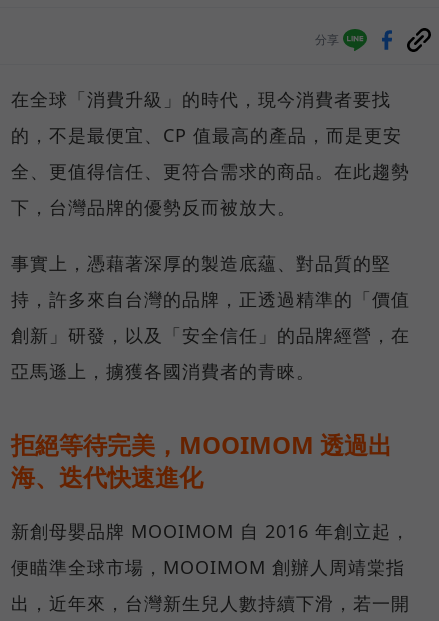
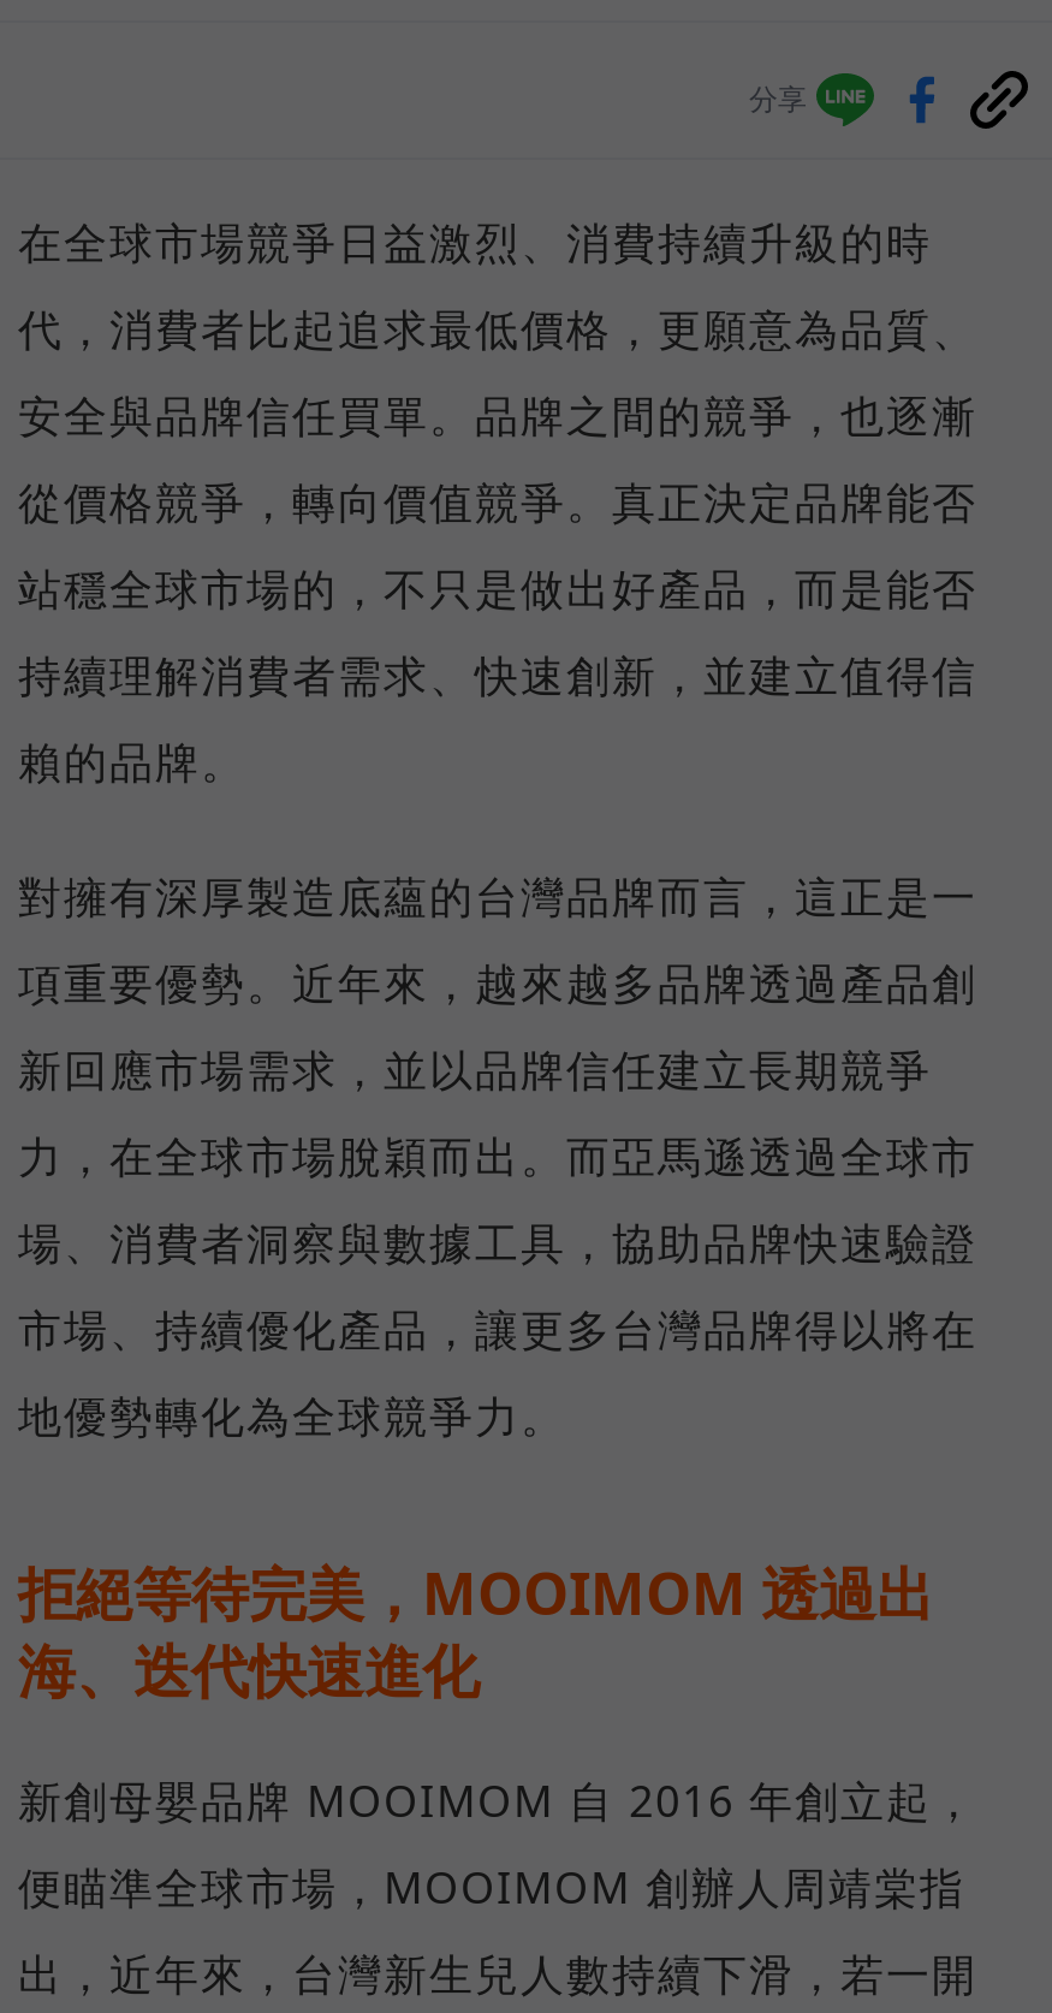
- 在全球「消費升級」的時代，現今消費者要找
- 的，不是最便宜、CP 值最高的產品，而是更安
- 全、更值得信任、更符合需求的商品。在此趨勢
- 下，台灣品牌的優勢反而被放大。
- 事實上，憑藉著深厚的製造底蘊、對品質的堅
- 持，許多來自台灣的品牌，正透過精準的「價值
- 創新」研發，以及「安全信任」的品牌經營，在
- 亞馬遜上，擄獲各國消費者的青睞。
+ 在全球市場競爭日益激烈、消費持續升級的時
+ 代，消費者比起追求最低價格，更願意為品質、
+ 安全與品牌信任買單。品牌之間的競爭，也逐漸
+ 從價格競爭，轉向價值競爭。真正決定品牌能否
+ 站穩全球市場的，不只是做出好產品，而是能否
+ 持續理解消費者需求、快速創新，並建立值得信
+ 賴的品牌。
+ 對擁有深厚製造底蘊的台灣品牌而言，這正是一
+ 項重要優勢。近年來，越來越多品牌透過產品創
+ 新回應市場需求，並以品牌信任建立長期競爭
+ 力，在全球市場脫穎而出。而亞馬遜透過全球市
+ 場、消費者洞察與數據工具，協助品牌快速驗證
+ 市場、持續優化產品，讓更多台灣品牌得以將在
+ 地優勢轉化為全球競爭力。
